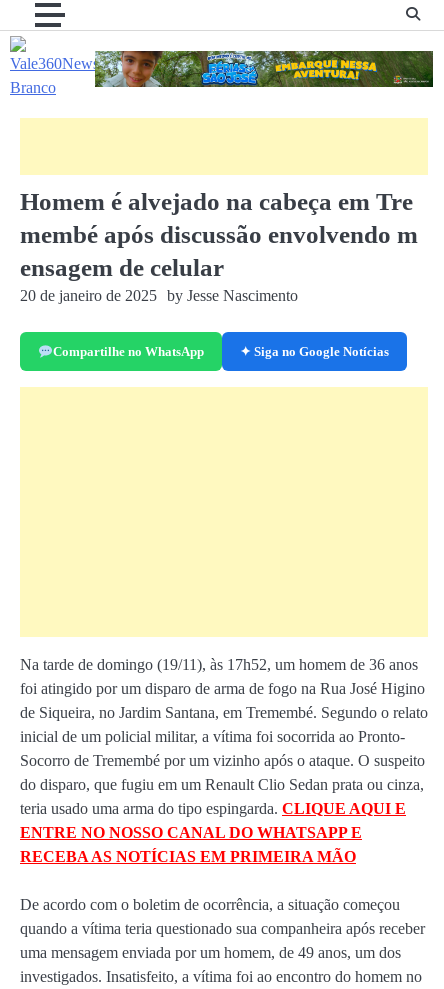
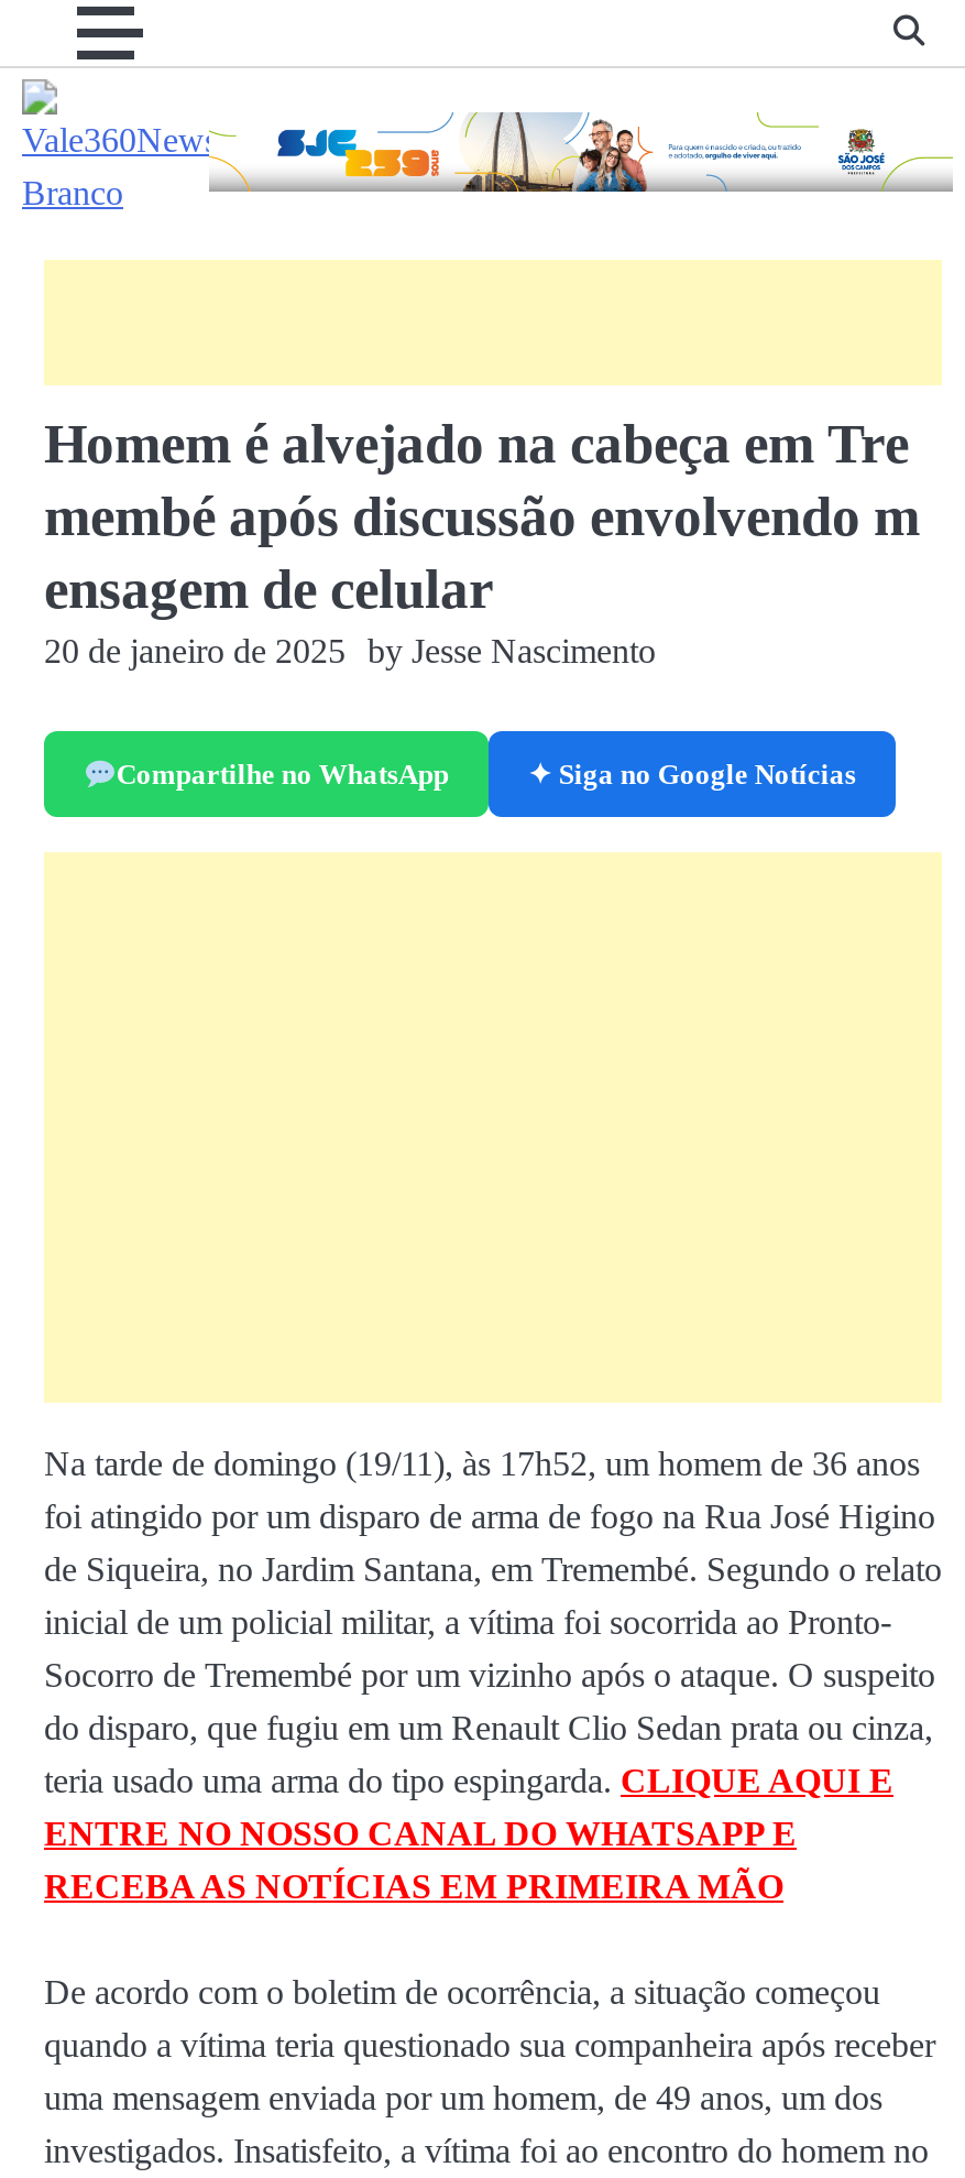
- [image]
+ [image]
